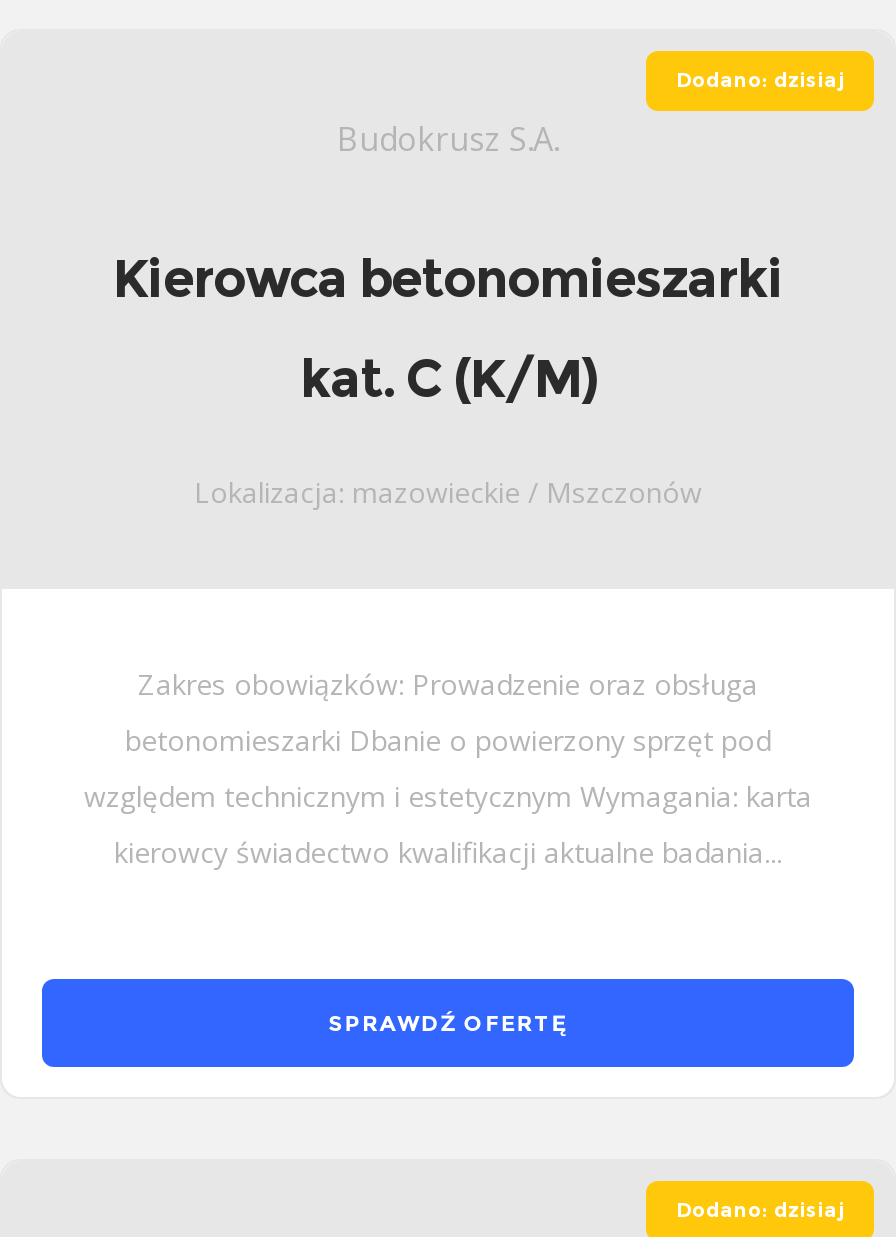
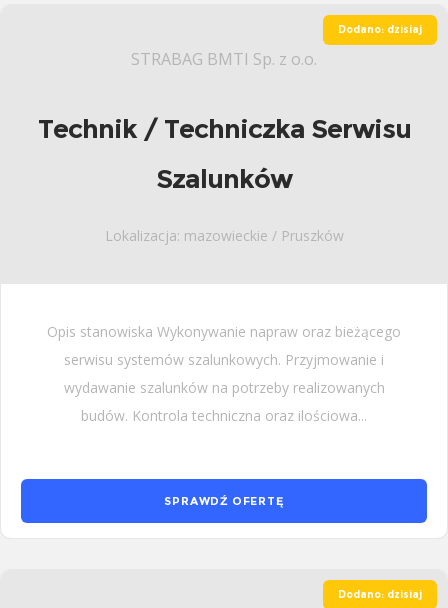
- Budokrusz S.A.
+ STRABAG BMTI Sp. z o.o.

- Kierowca betonomieszarki
+ Technik / Techniczka Serwisu

- kat. C (K/M)
+ Szalunków

- Lokalizacja: mazowieckie / Mszczonów
+ Lokalizacja: mazowieckie / Pruszków

- Zakres obowiązków: Prowadzenie oraz obsługa
+ Opis stanowiska Wykonywanie napraw oraz bieżącego

- betonomieszarki Dbanie o powierzony sprzęt pod
+ serwisu systemów szalunkowych. Przyjmowanie i

- względem technicznym i estetycznym Wymagania: karta
+ wydawanie szalunków na potrzeby realizowanych

- kierowcy świadectwo kwalifikacji aktualne badania...
+ budów. Kontrola techniczna oraz ilościowa...
